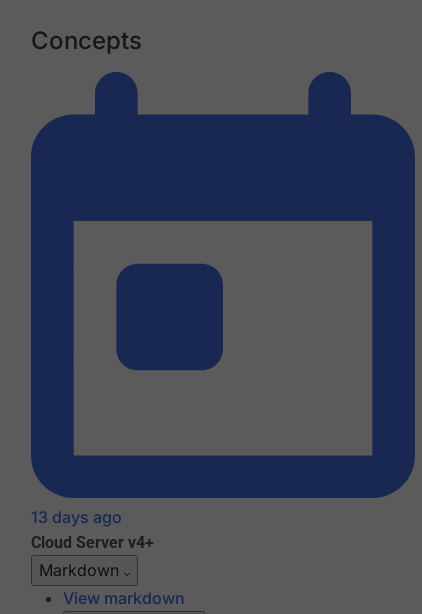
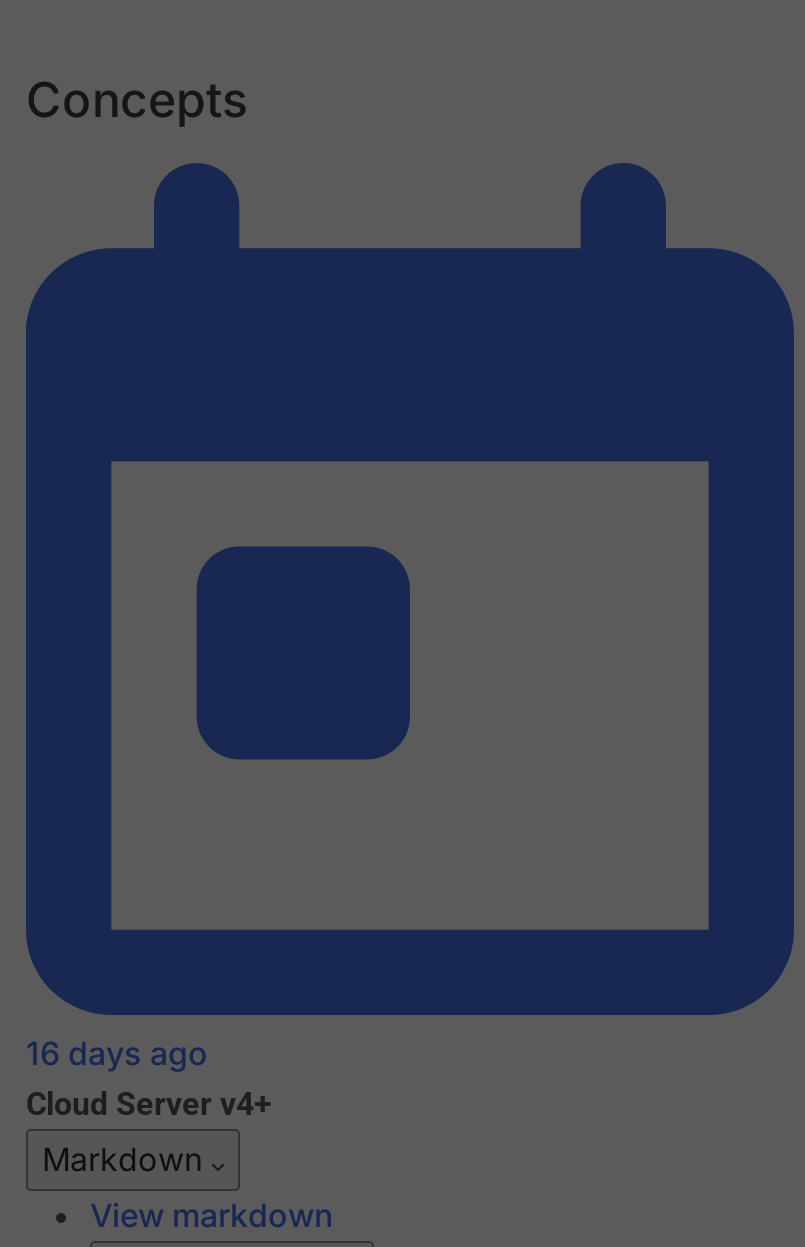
- 13 days ago
+ 16 days ago
